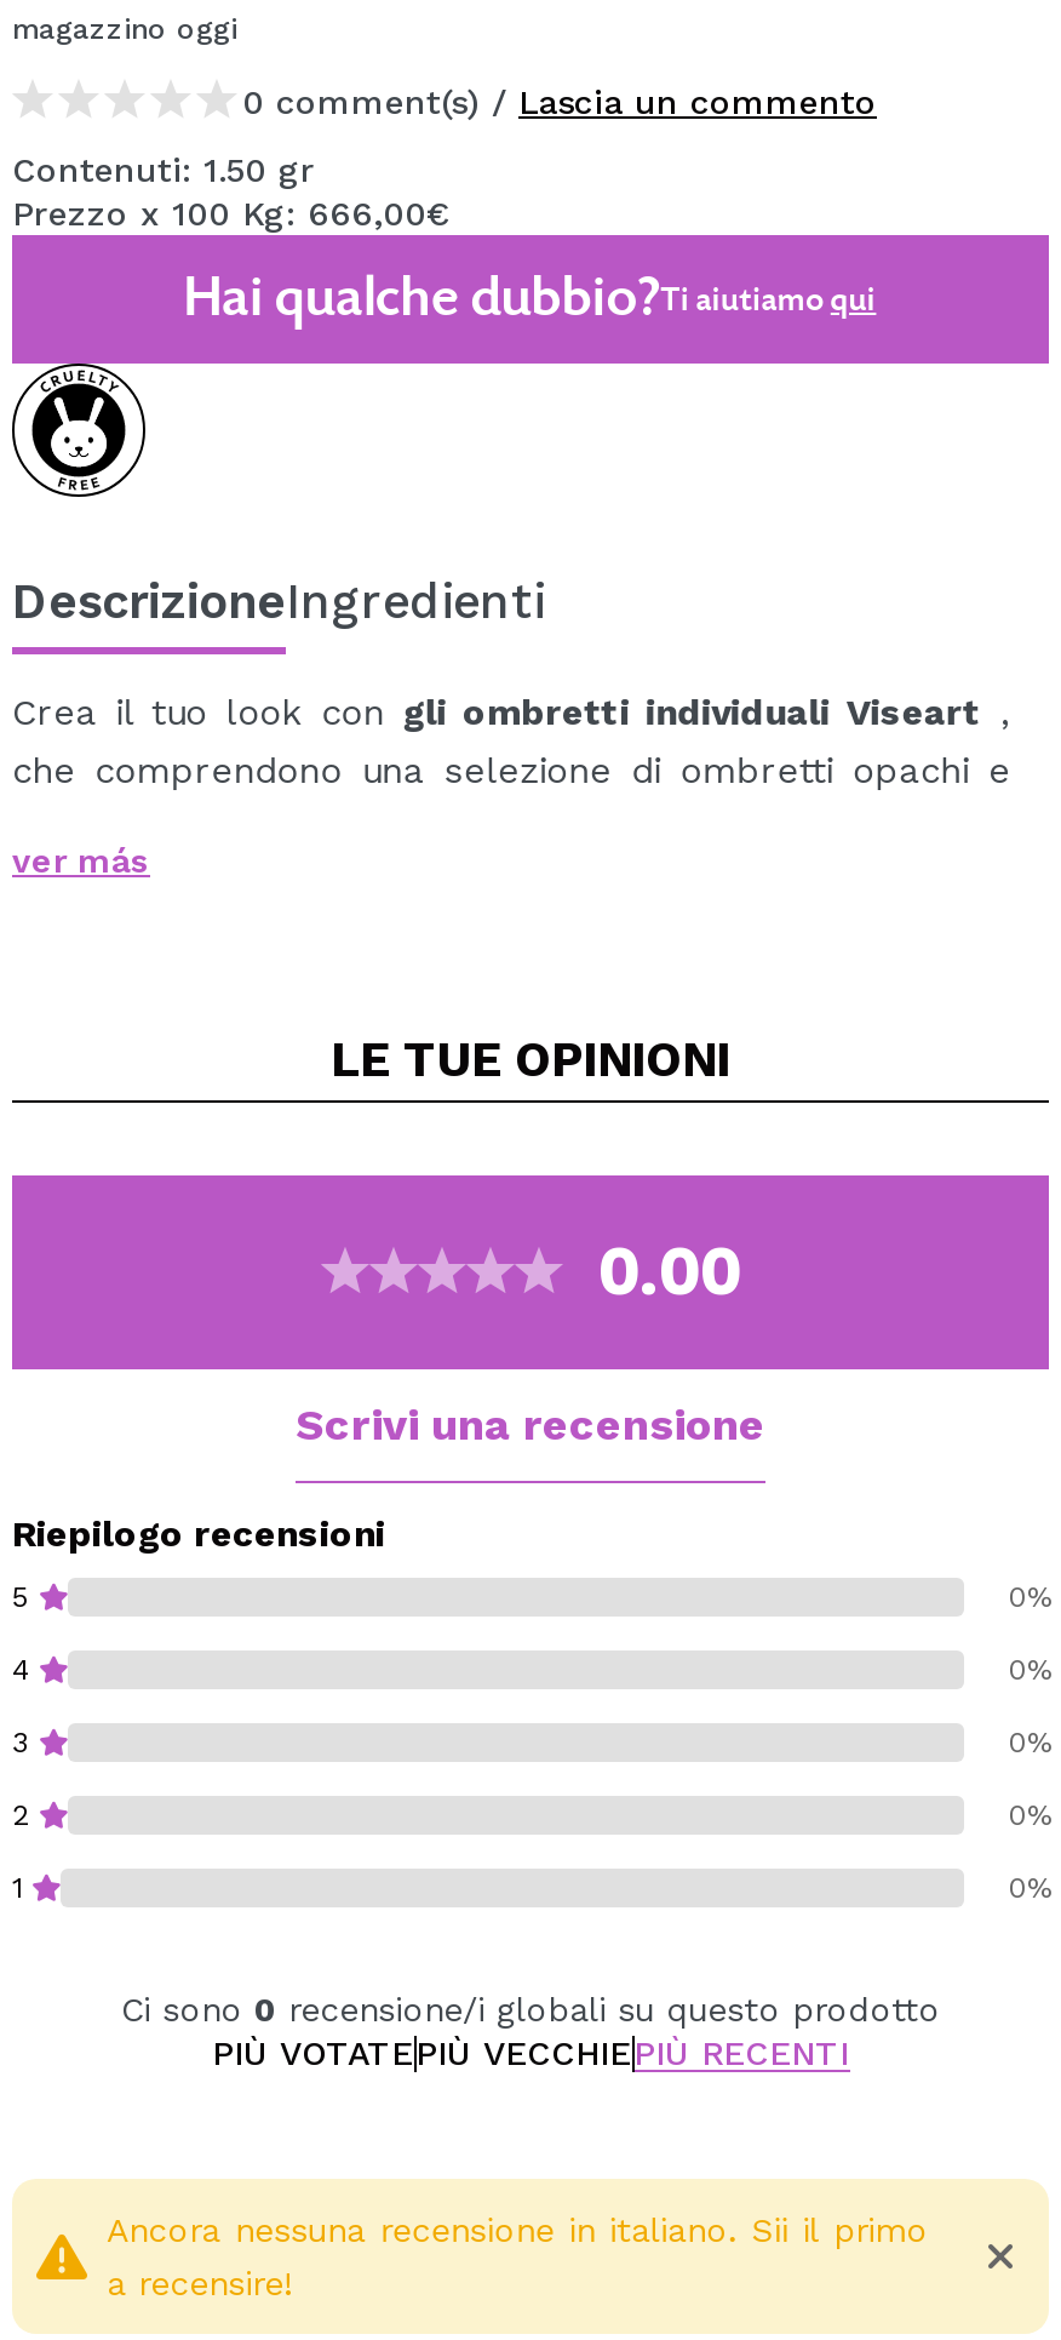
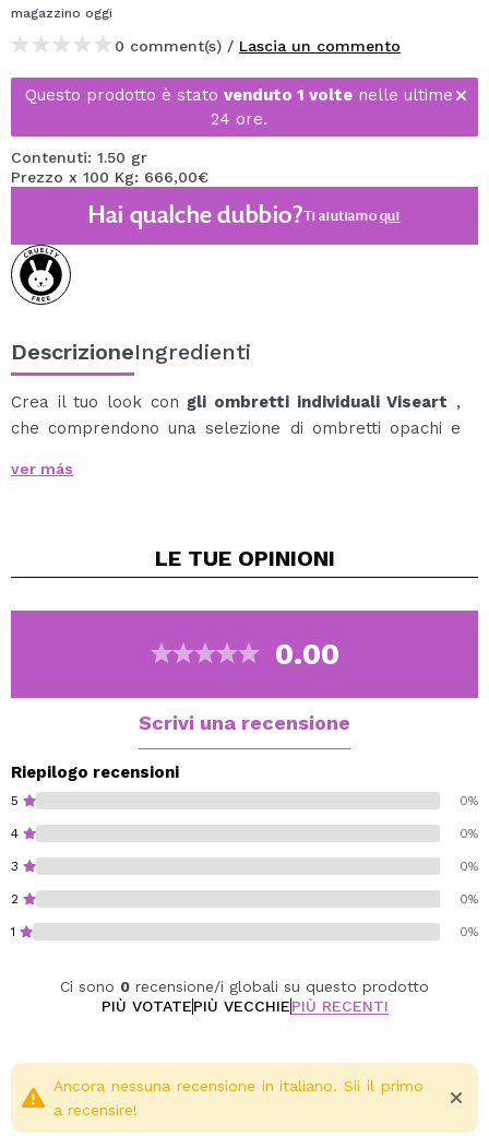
+ Questo prodotto è stato venduto 1 volte nelle ultime
+ 24 ore.
